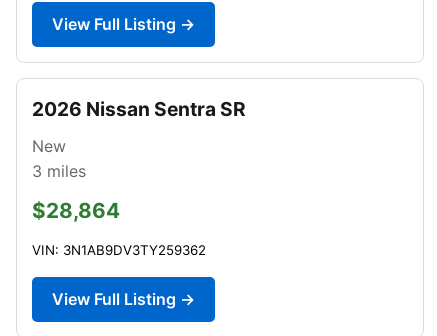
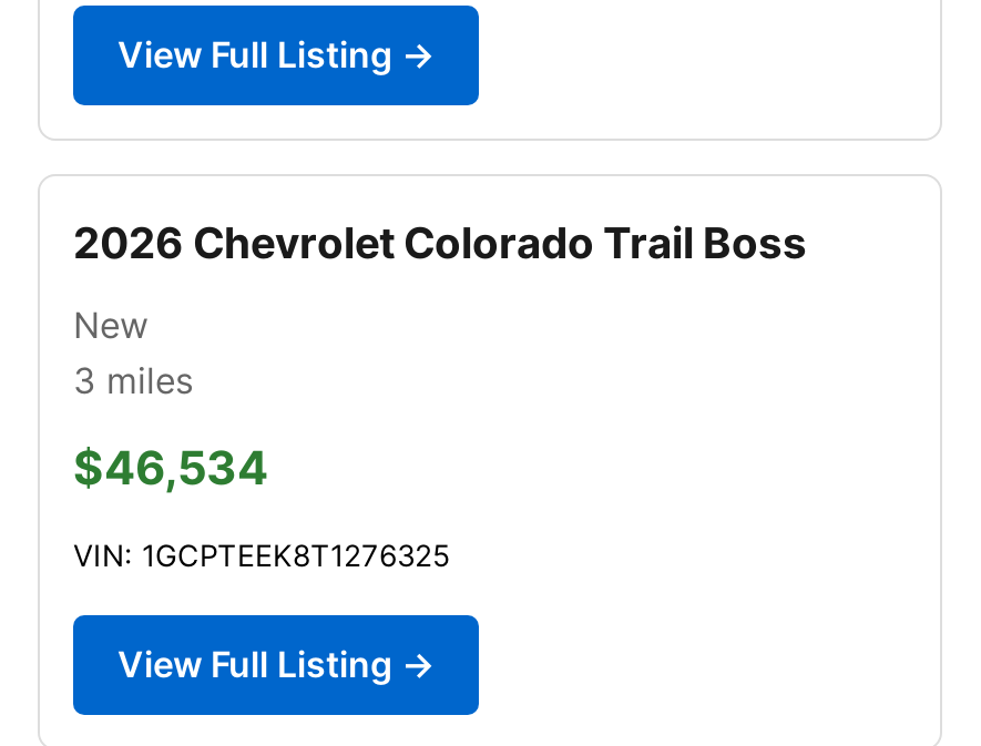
- 2026 Nissan Sentra SR
+ 2026 Chevrolet Colorado Trail Boss

- $28,864
+ $46,534

- VIN: 3N1AB9DV3TY259362
+ VIN: 1GCPTEEK8T1276325
